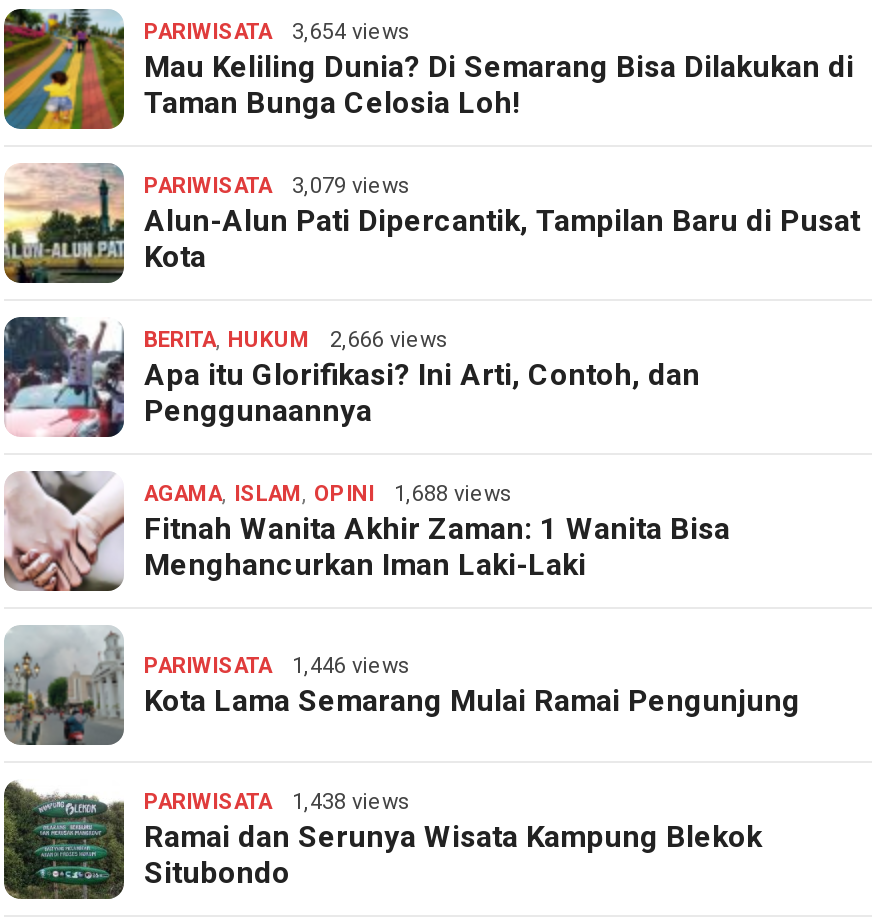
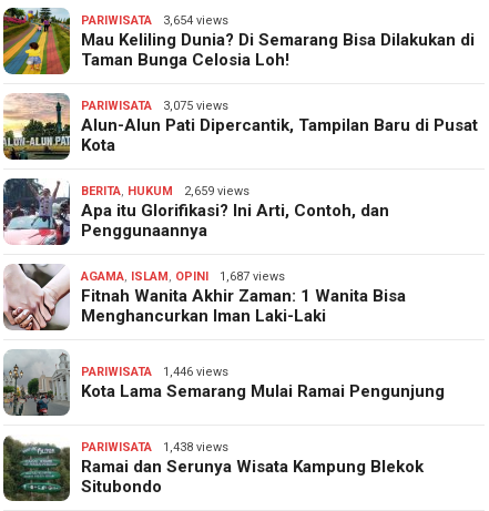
- PARIWISATA 3,079 views
+ PARIWISATA 3,075 views

- BERITA, HUKUM 2,666 views
+ BERITA, HUKUM 2,659 views

- AGAMA, ISLAM, OPINI 1,688 views
+ AGAMA, ISLAM, OPINI 1,687 views
